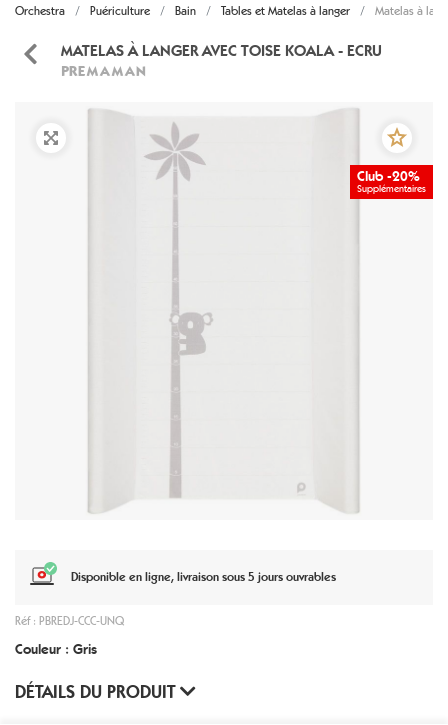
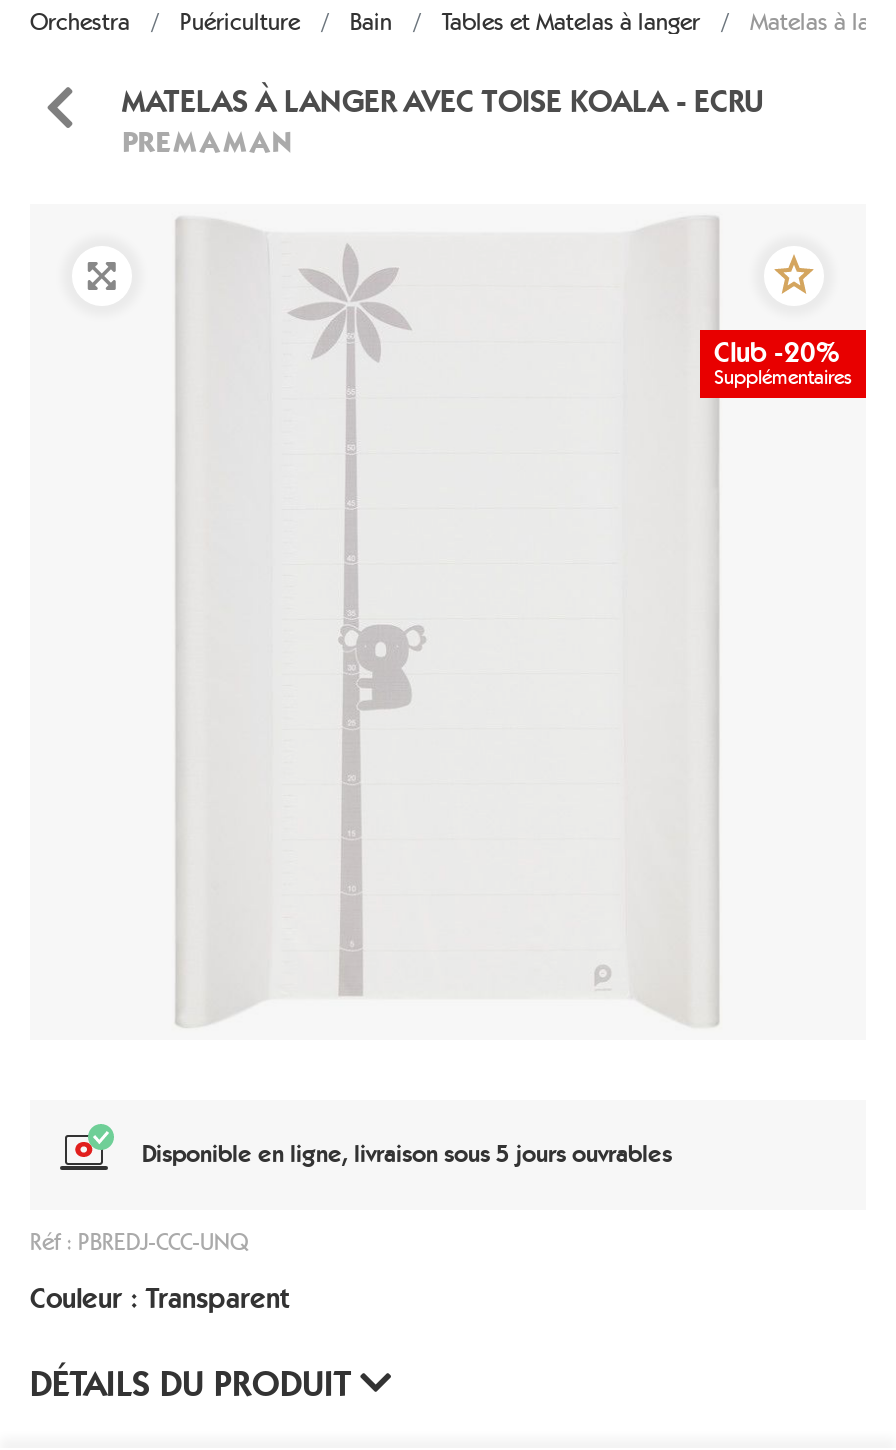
- Couleur : Gris
+ Couleur : Transparent
